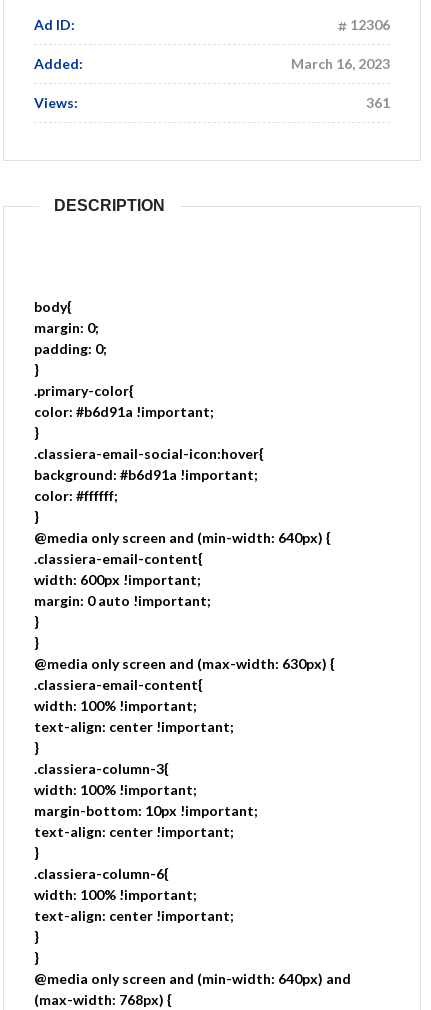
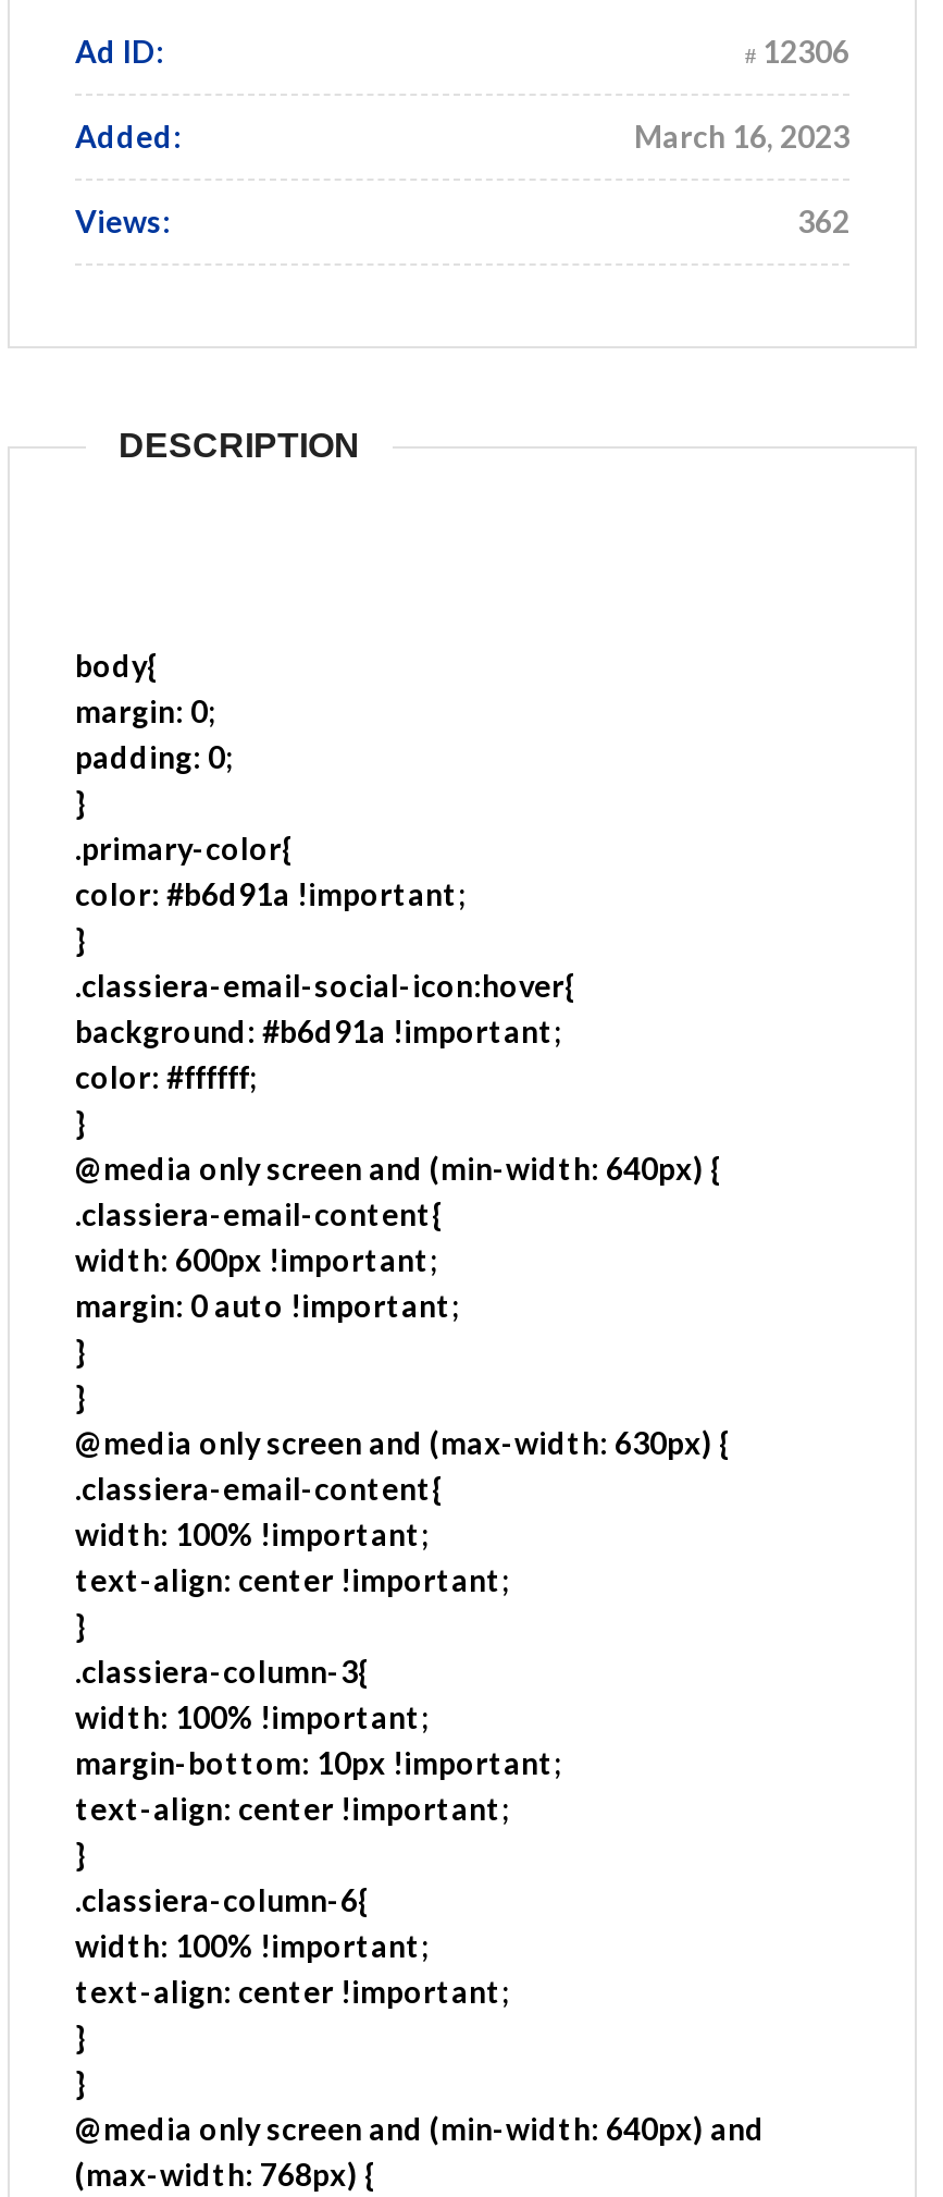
- 361
+ 362
